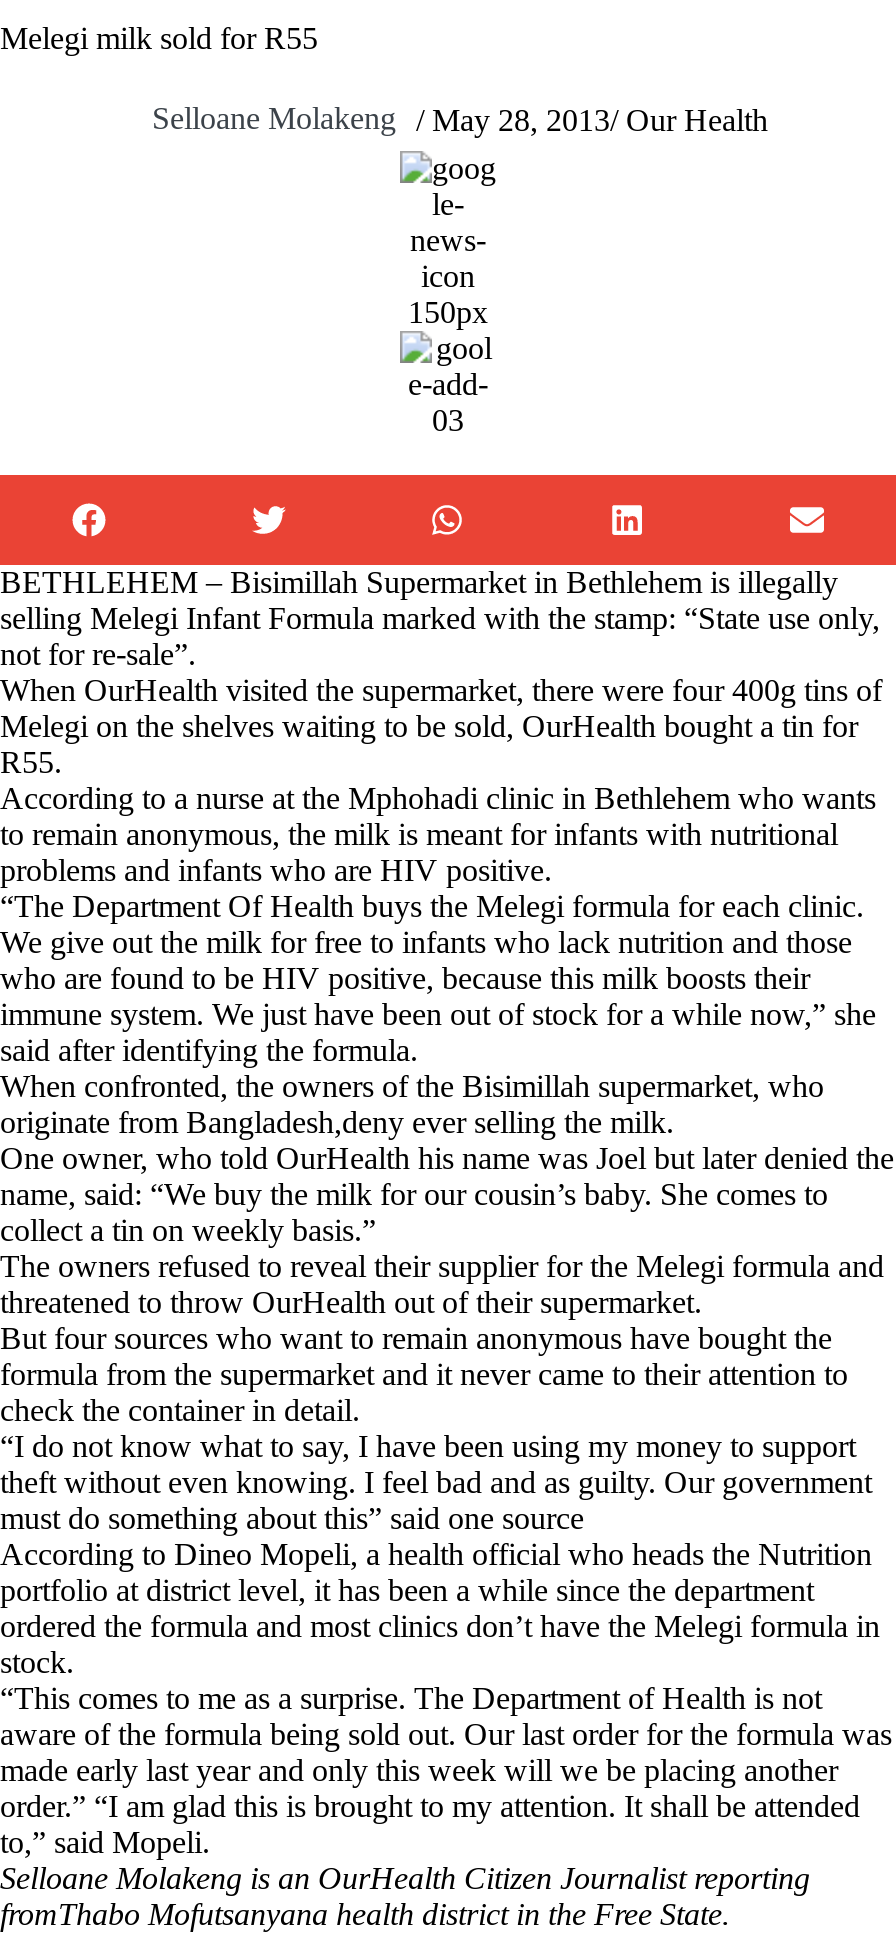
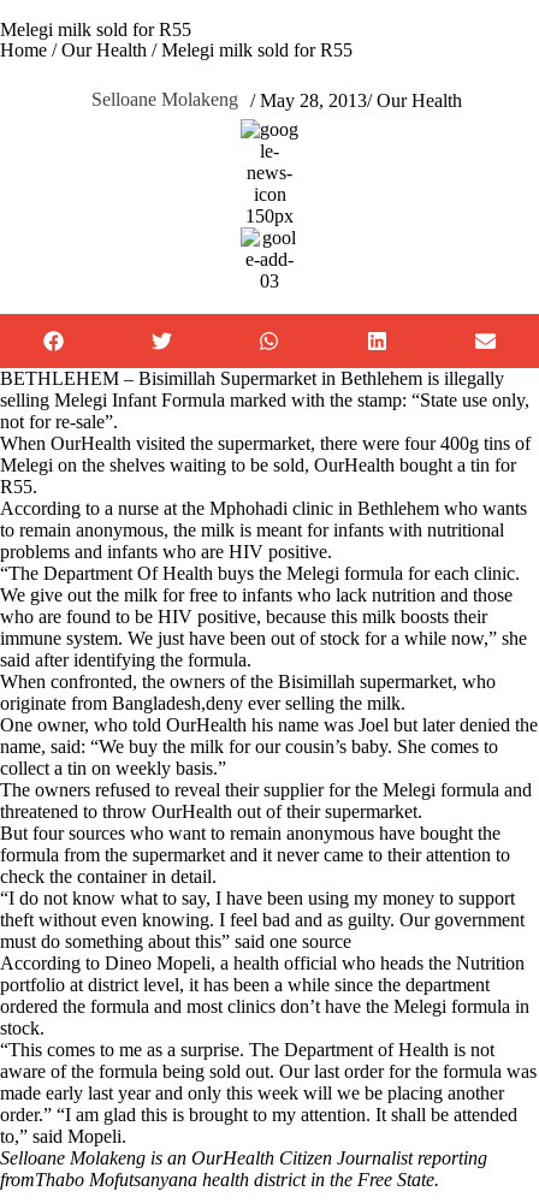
+ Home / Our Health / Melegi milk sold for R55
